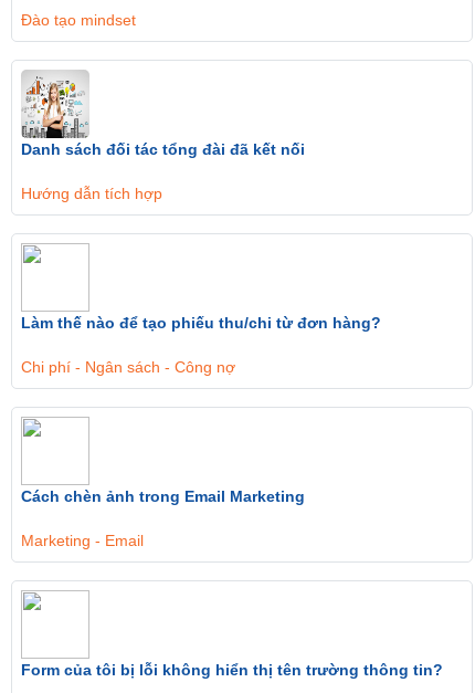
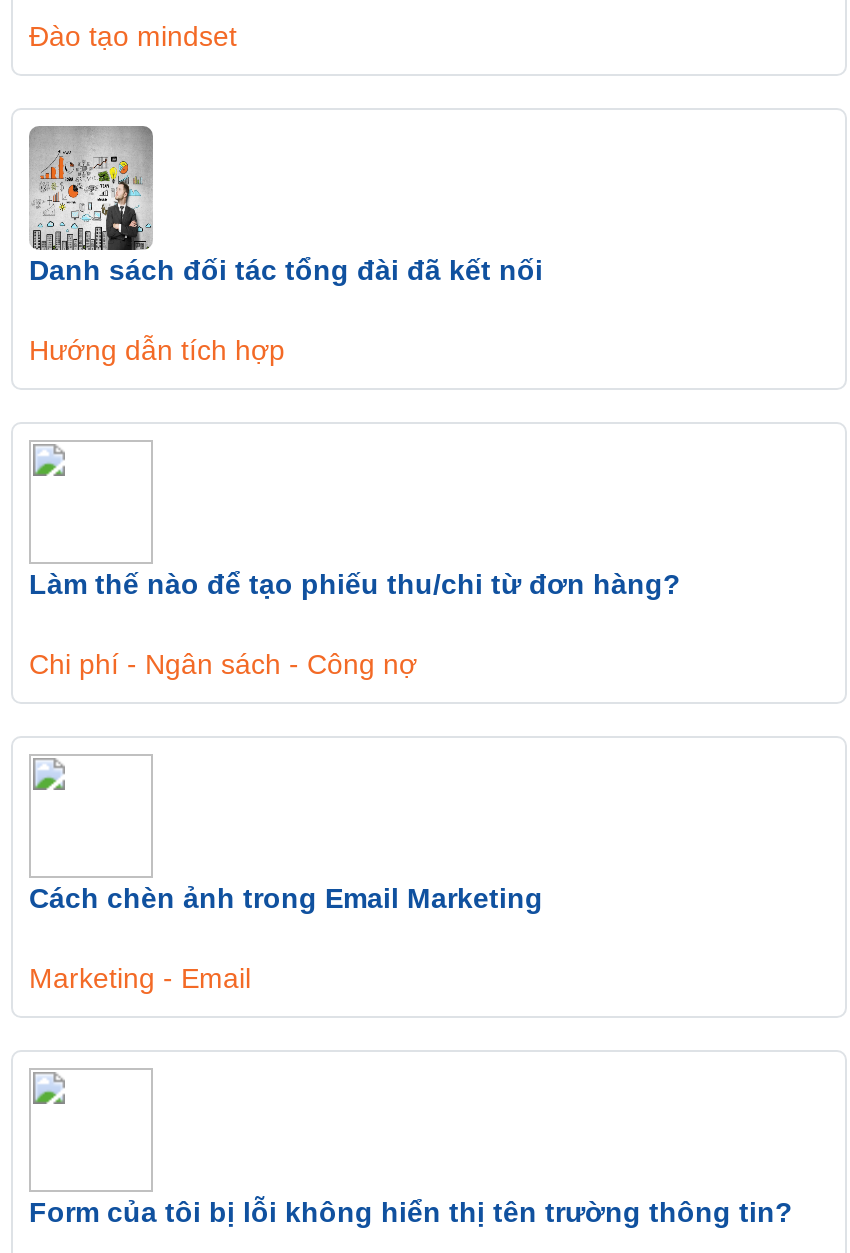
- [image]
+ [image]
